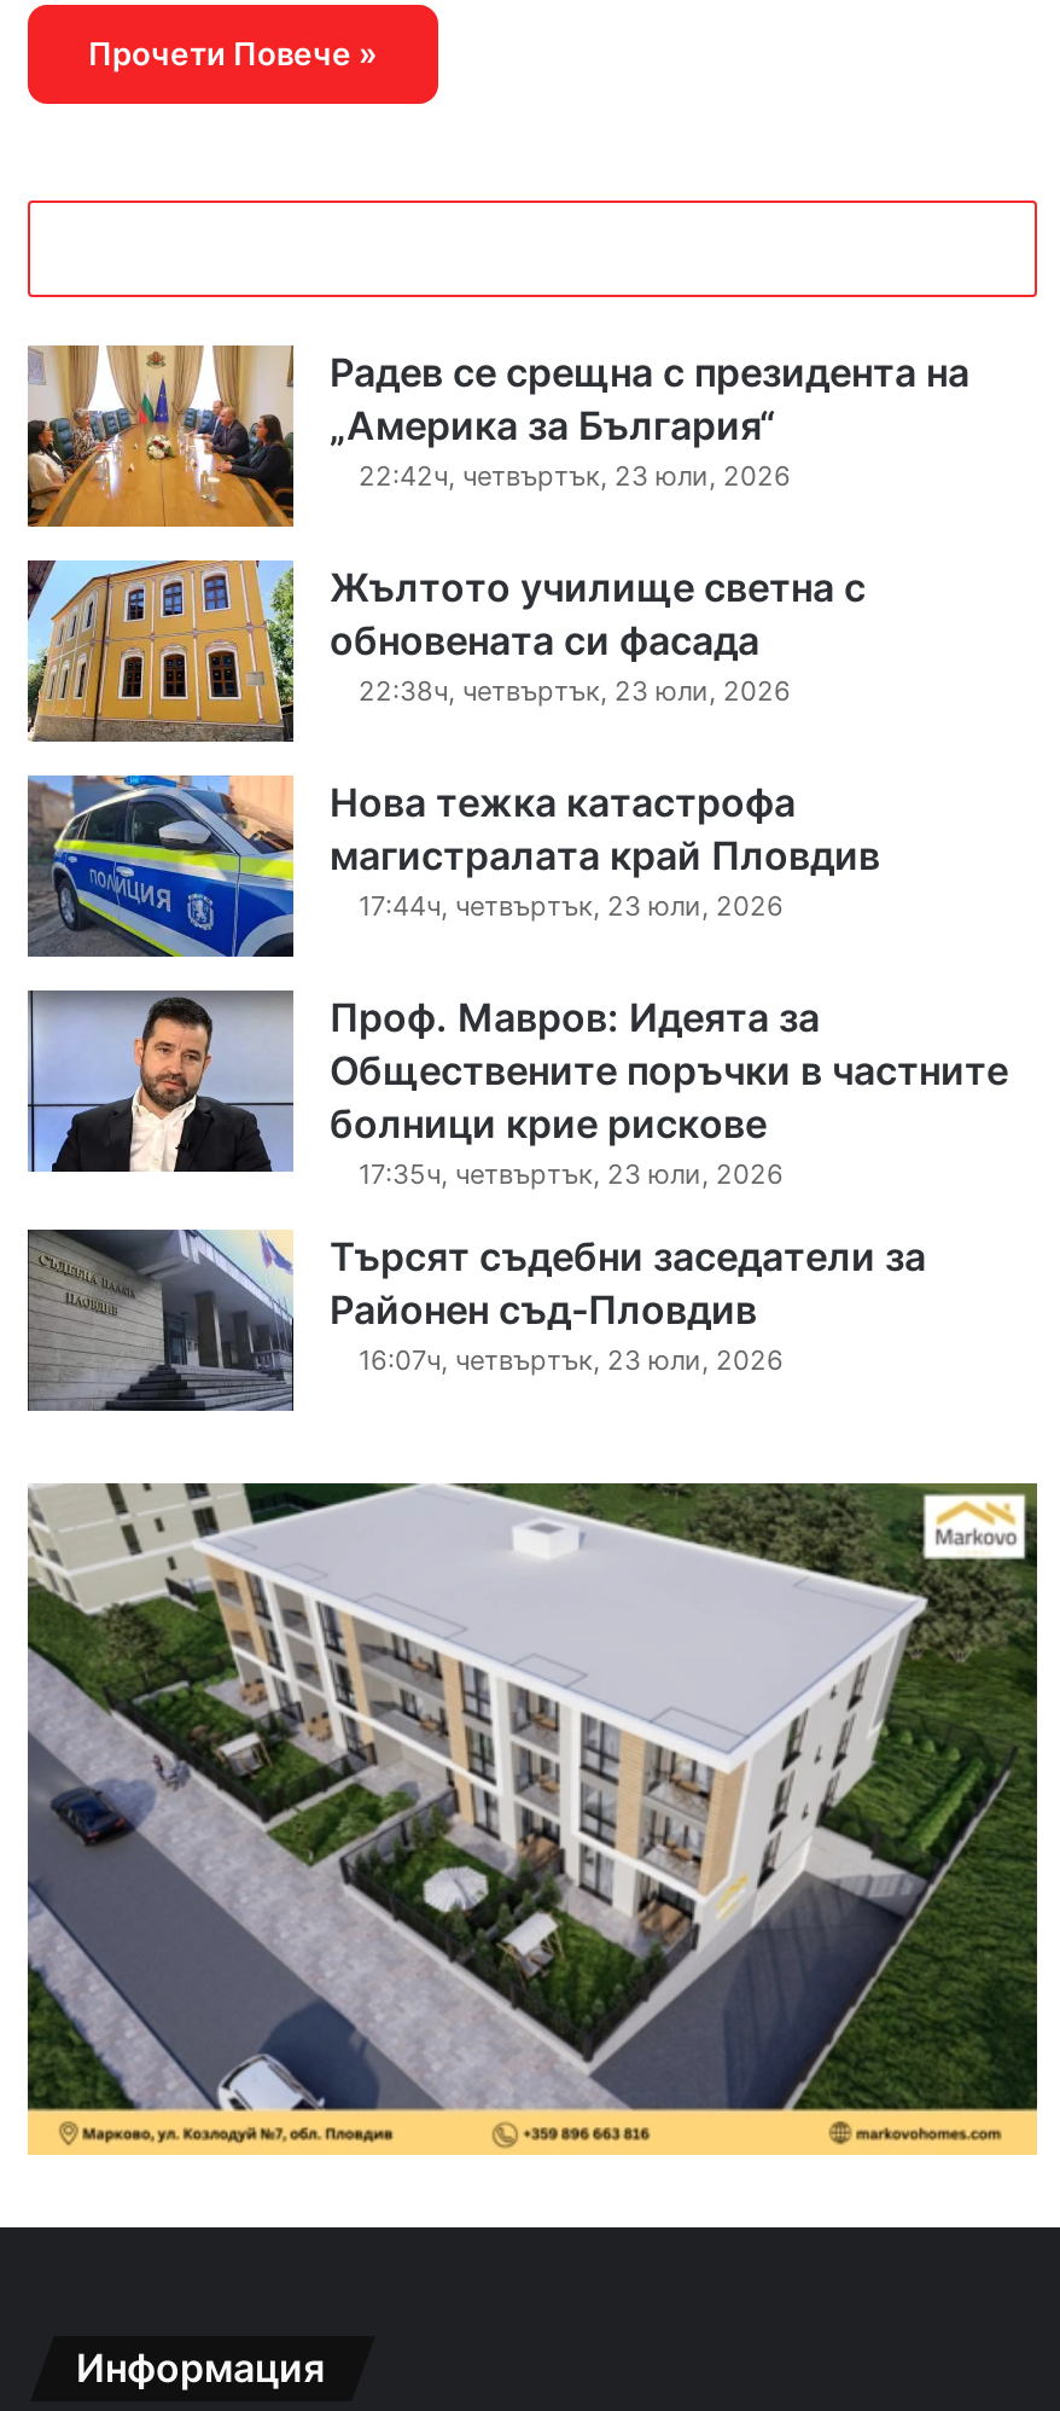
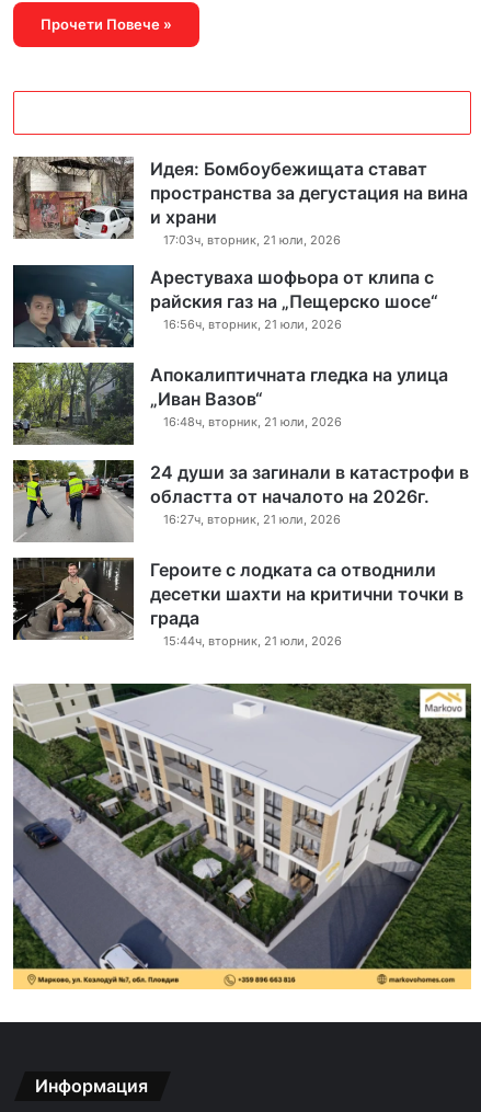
- [image]
- Радев се срещна с президента на
- „Америка за България“
- 22:42ч, четвъртък, 23 юли, 2026
+ [image]
+ Идея: Бомбоубежищата стават
+ пространства за дегустация на вина
+ и храни
+ 17:03ч, вторник, 21 юли, 2026

- [image]
- Жълтото училище светна с
- обновената си фасада
- 22:38ч, четвъртък, 23 юли, 2026
+ [image]
+ Арестуваха шофьора от клипа с
+ райския газ на „Пещерско шосе“
+ 16:56ч, вторник, 21 юли, 2026

- [image]
- Нова тежка катастрофа
- магистралата край Пловдив
- 17:44ч, четвъртък, 23 юли, 2026
+ [image]
+ Апокалиптичната гледка на улица
+ „Иван Вазов“
+ 16:48ч, вторник, 21 юли, 2026

- [image]
- Проф. Мавров: Идеята за
- Обществените поръчки в частните
- болници крие рискове
- 17:35ч, четвъртък, 23 юли, 2026
+ [image]
+ 24 души за загинали в катастрофи в
+ областта от началото на 2026г.
+ 16:27ч, вторник, 21 юли, 2026

- [image]
- Търсят съдебни заседатели за
- Районен съд-Пловдив
- 16:07ч, четвъртък, 23 юли, 2026
+ [image]
+ Героите с лодката са отводнили
+ десетки шахти на критични точки в
+ града
+ 15:44ч, вторник, 21 юли, 2026
